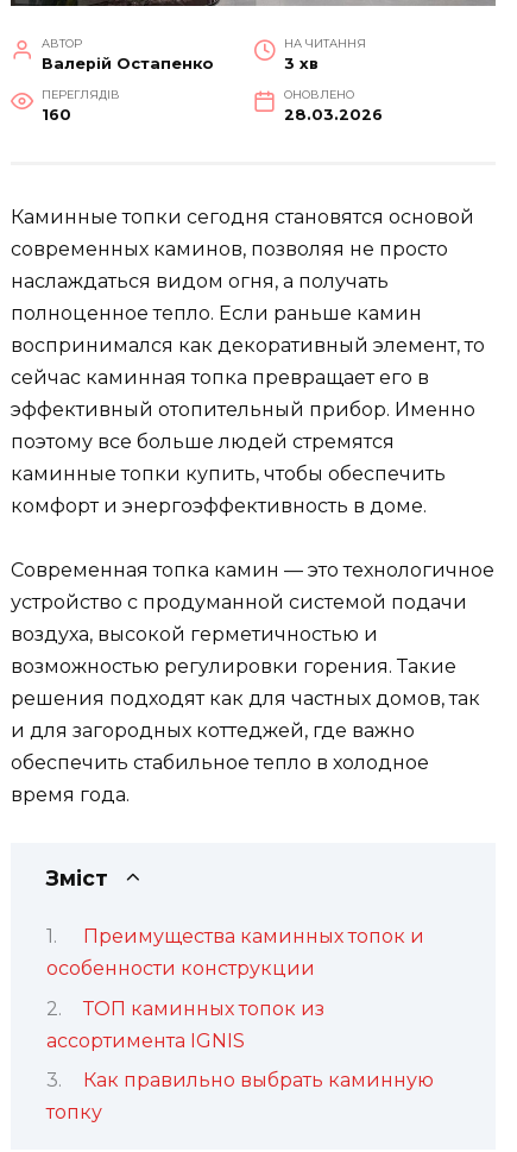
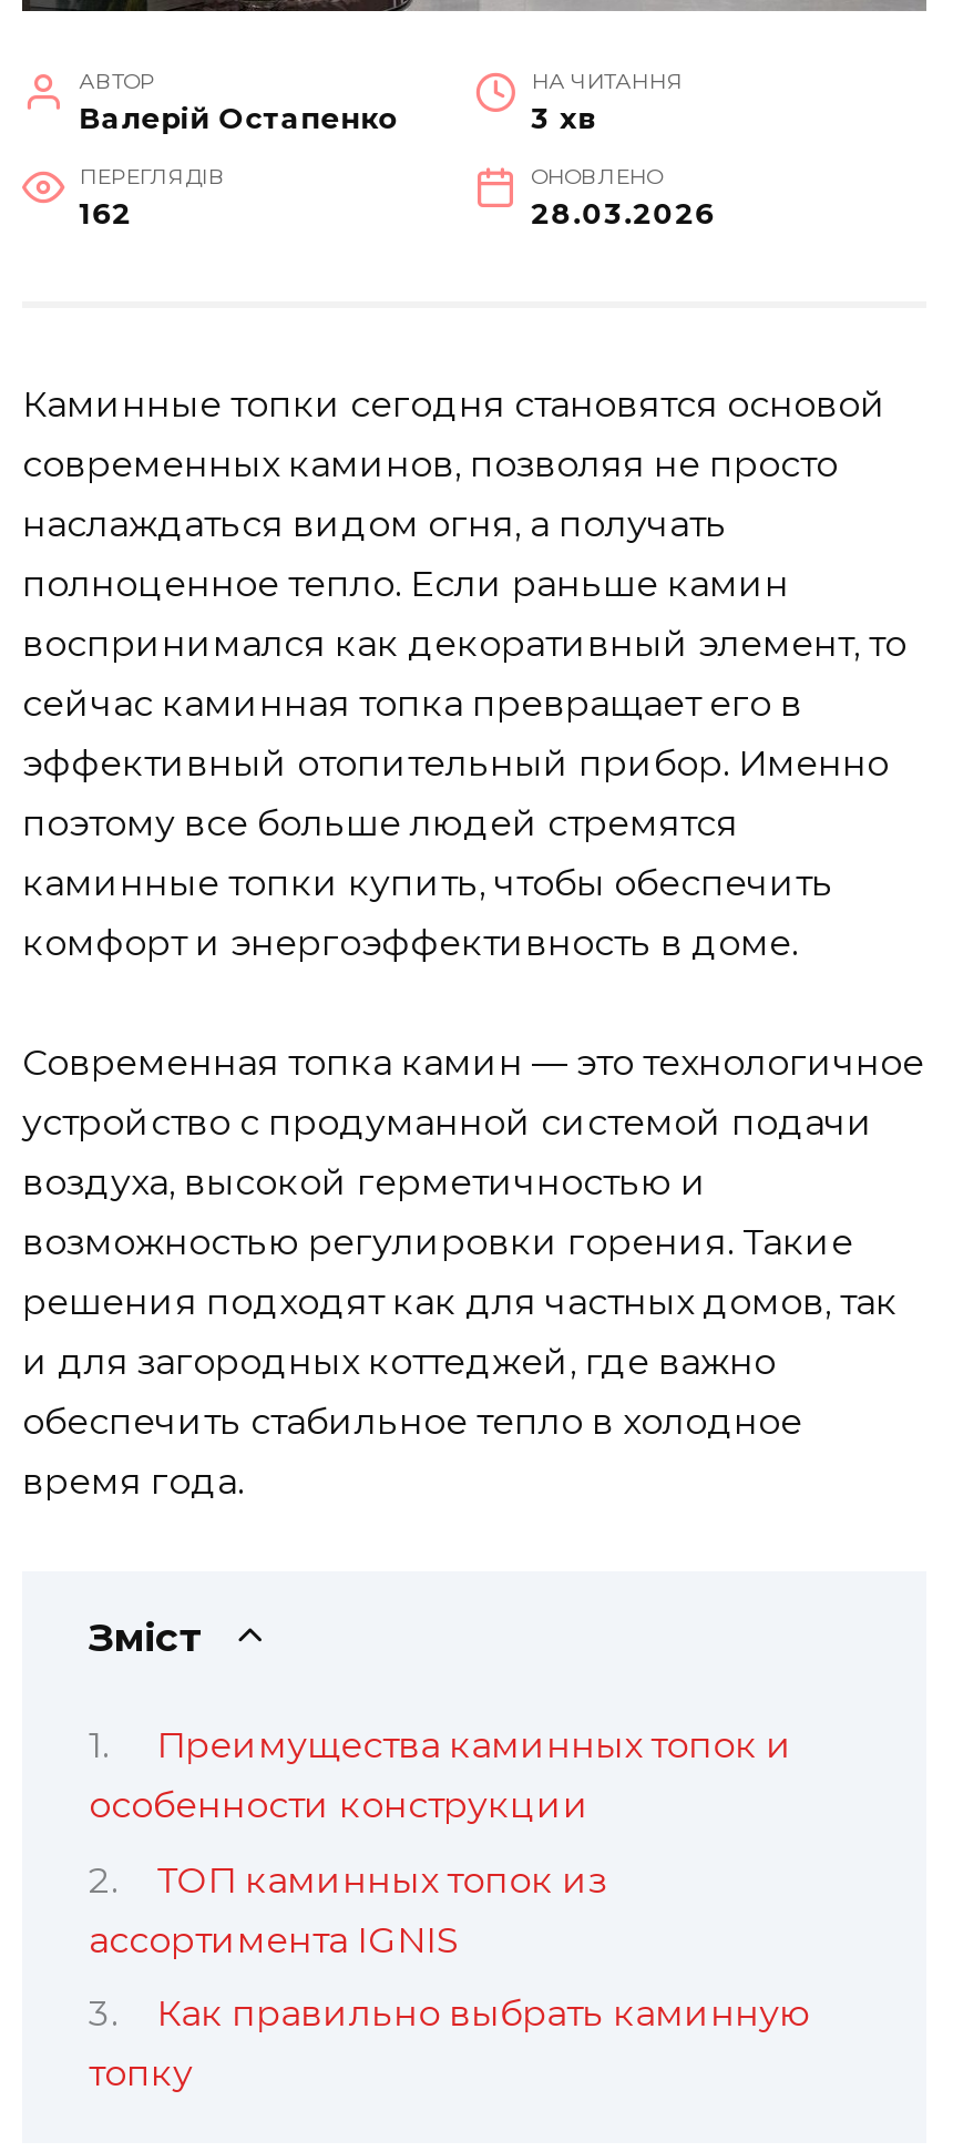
- 160
+ 162
